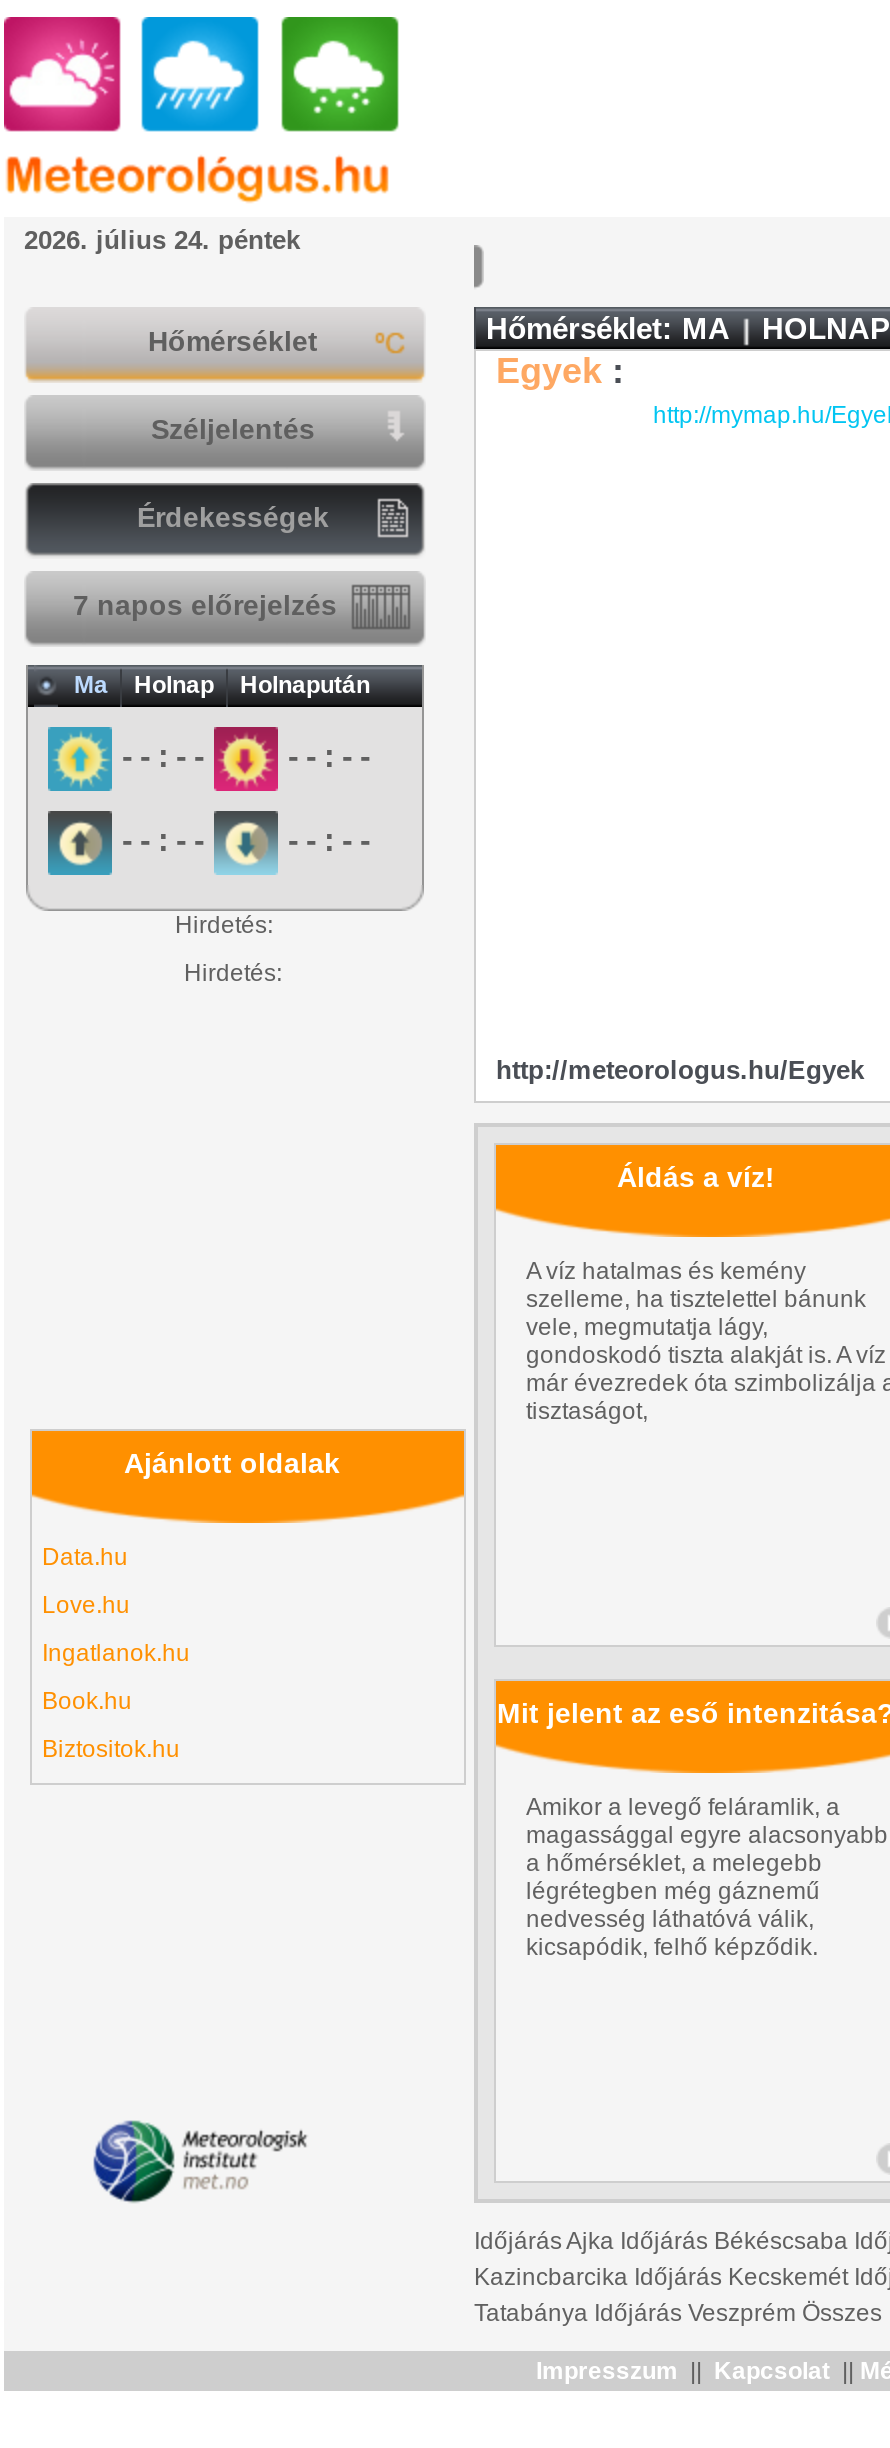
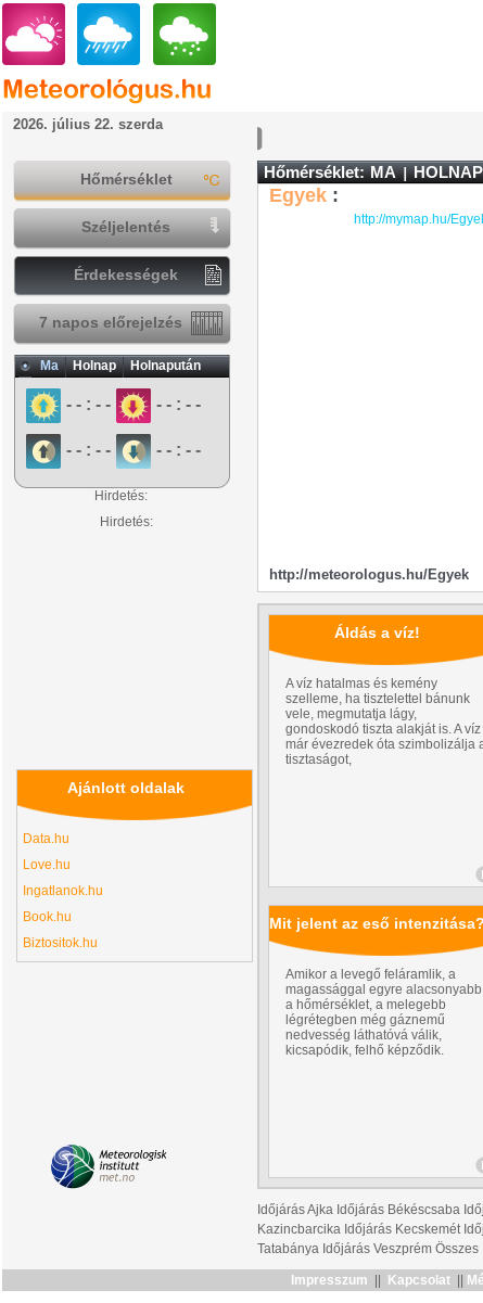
- 2026. július 24. péntek
+ 2026. július 22. szerda
